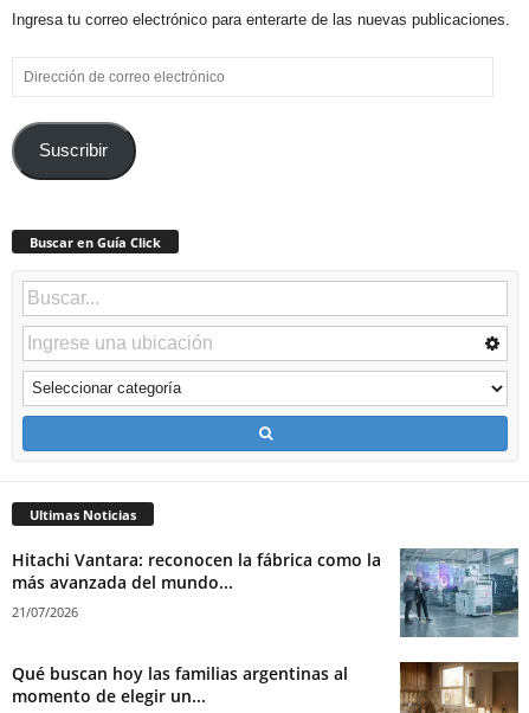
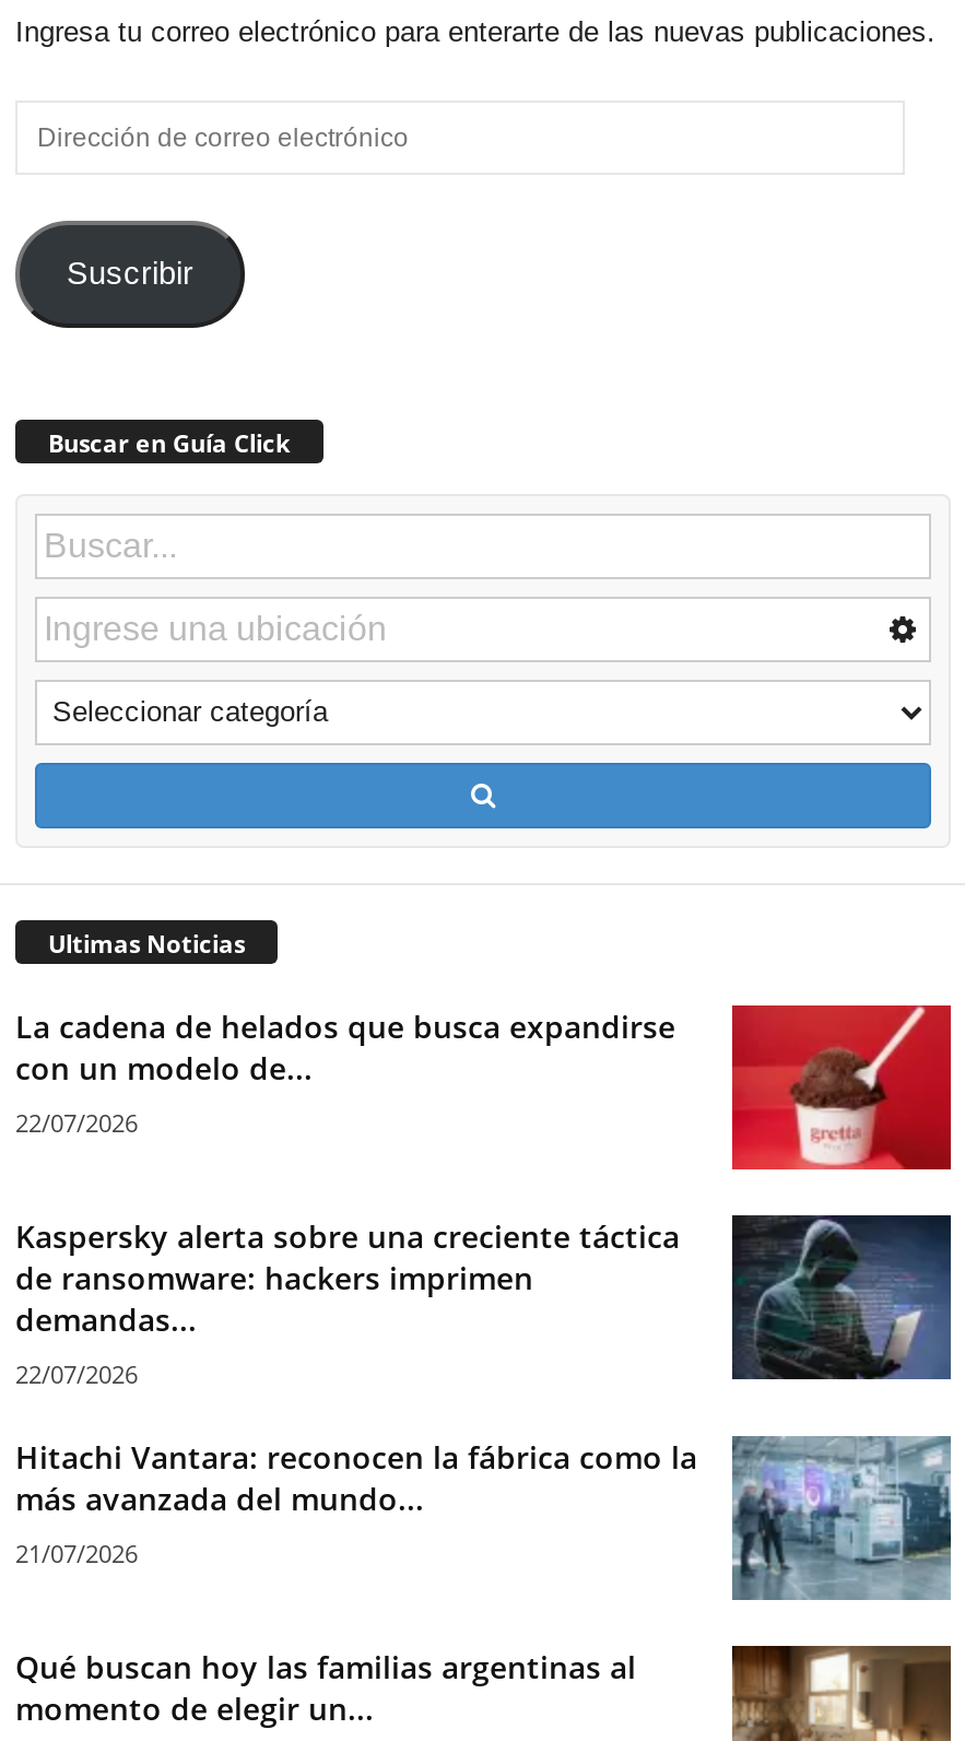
+ [image]
+ La cadena de helados que busca expandirse
+ con un modelo de...
+ 22/07/2026
+ Kaspersky alerta sobre una creciente táctica
+ de ransomware: hackers imprimen
+ demandas...
+ 22/07/2026

+ [image]
